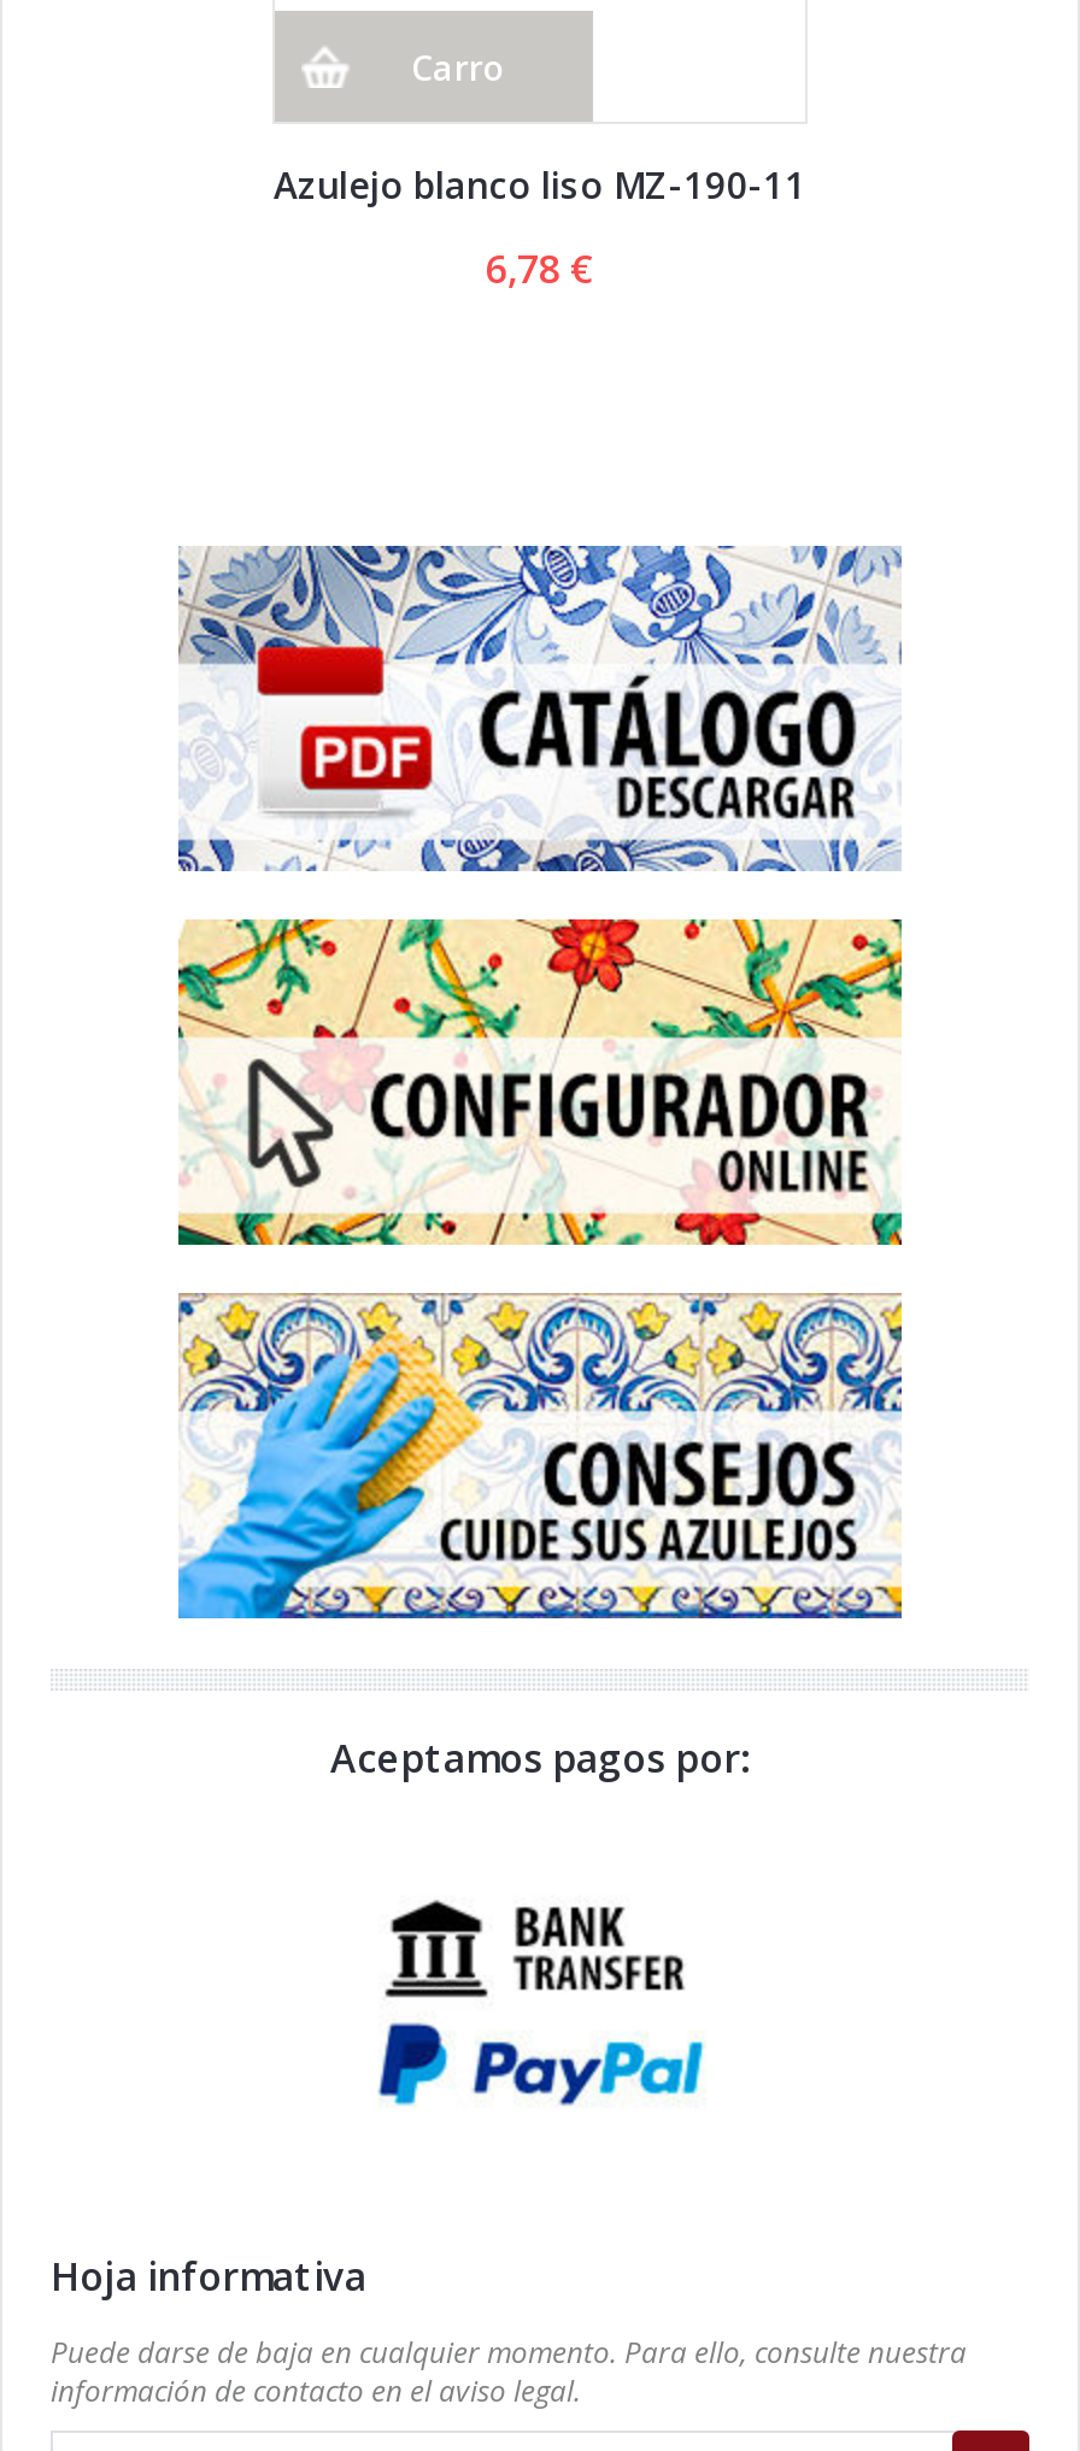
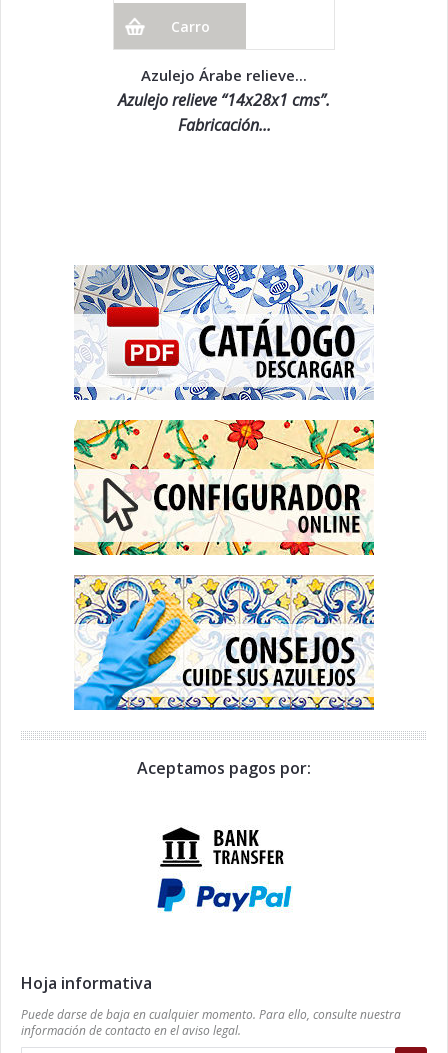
- Azulejo blanco liso MZ-190-11
- 6,78 €
+ Azulejo Árabe relieve...
+ Azulejo relieve “14x28x1 cms”.
+ Fabricación...
